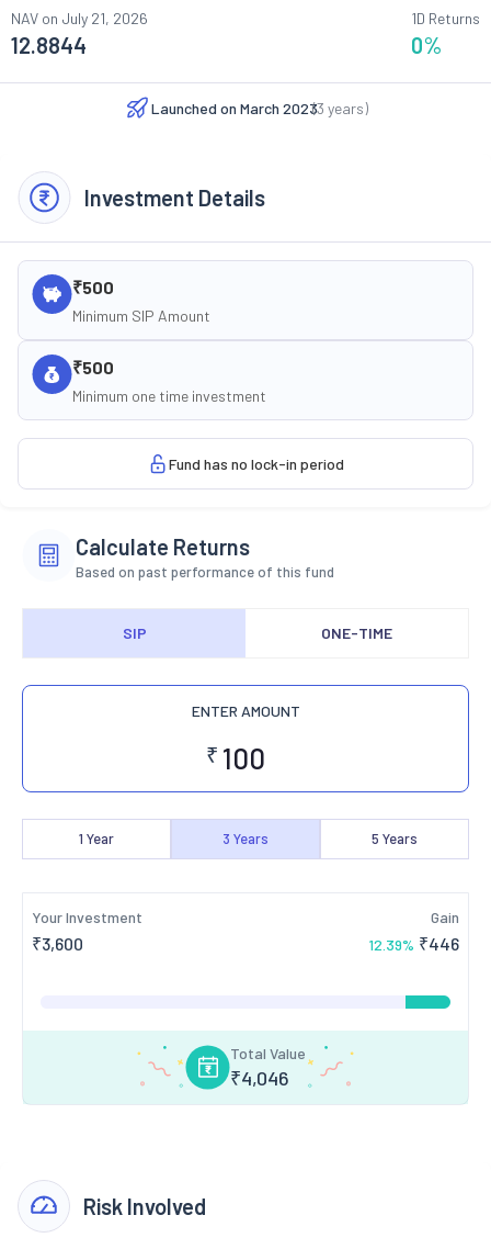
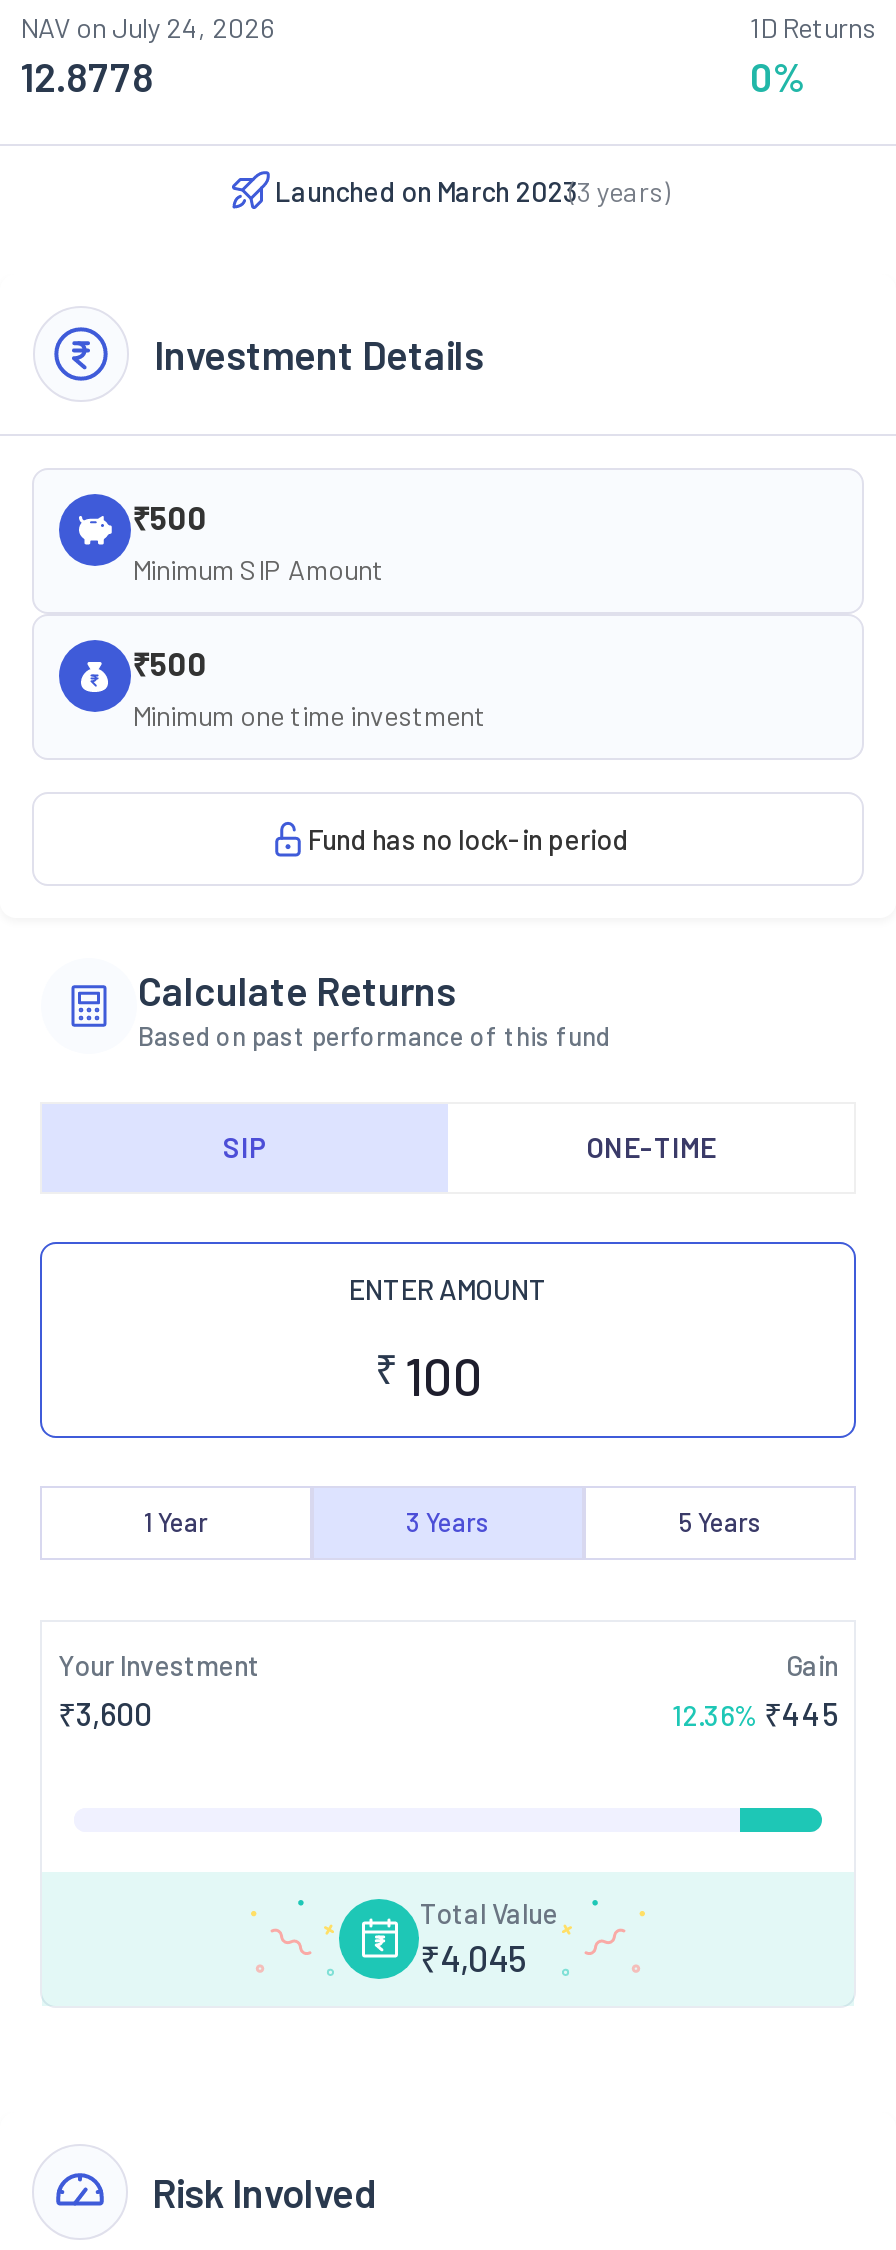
- NAV on July 21, 2026
+ NAV on July 24, 2026

- 12.8844
+ 12.8778

- 12.39% ₹446
+ 12.36% ₹445

- ₹4,046
+ ₹4,045
